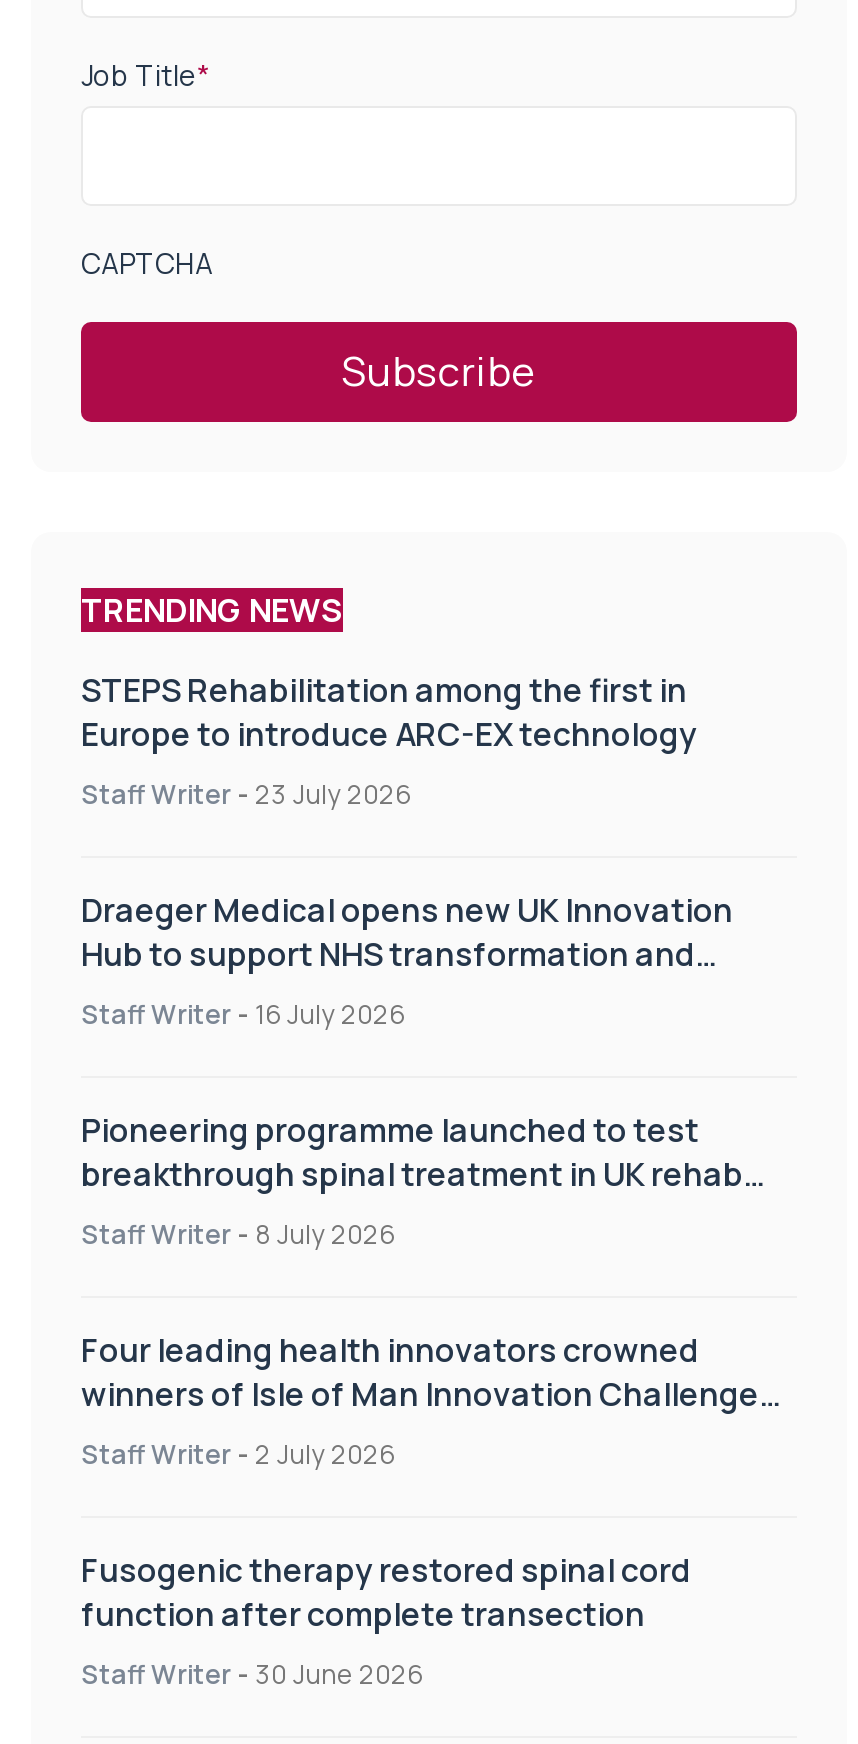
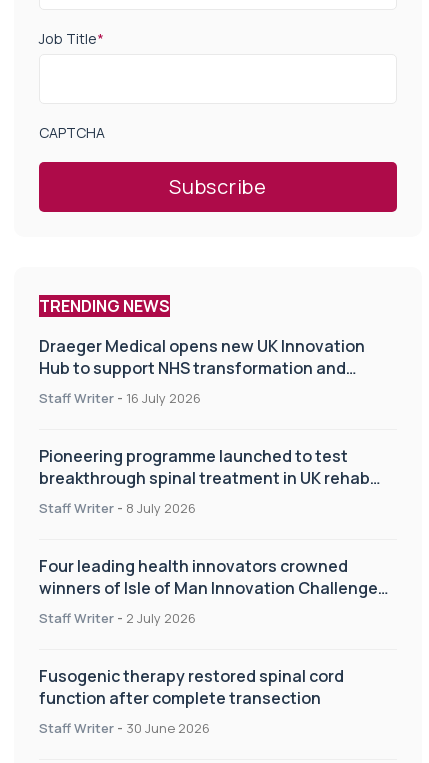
- STEPS Rehabilitation among the first in
- Europe to introduce ARC-EX technology
- Staff Writer - 23 July 2026
